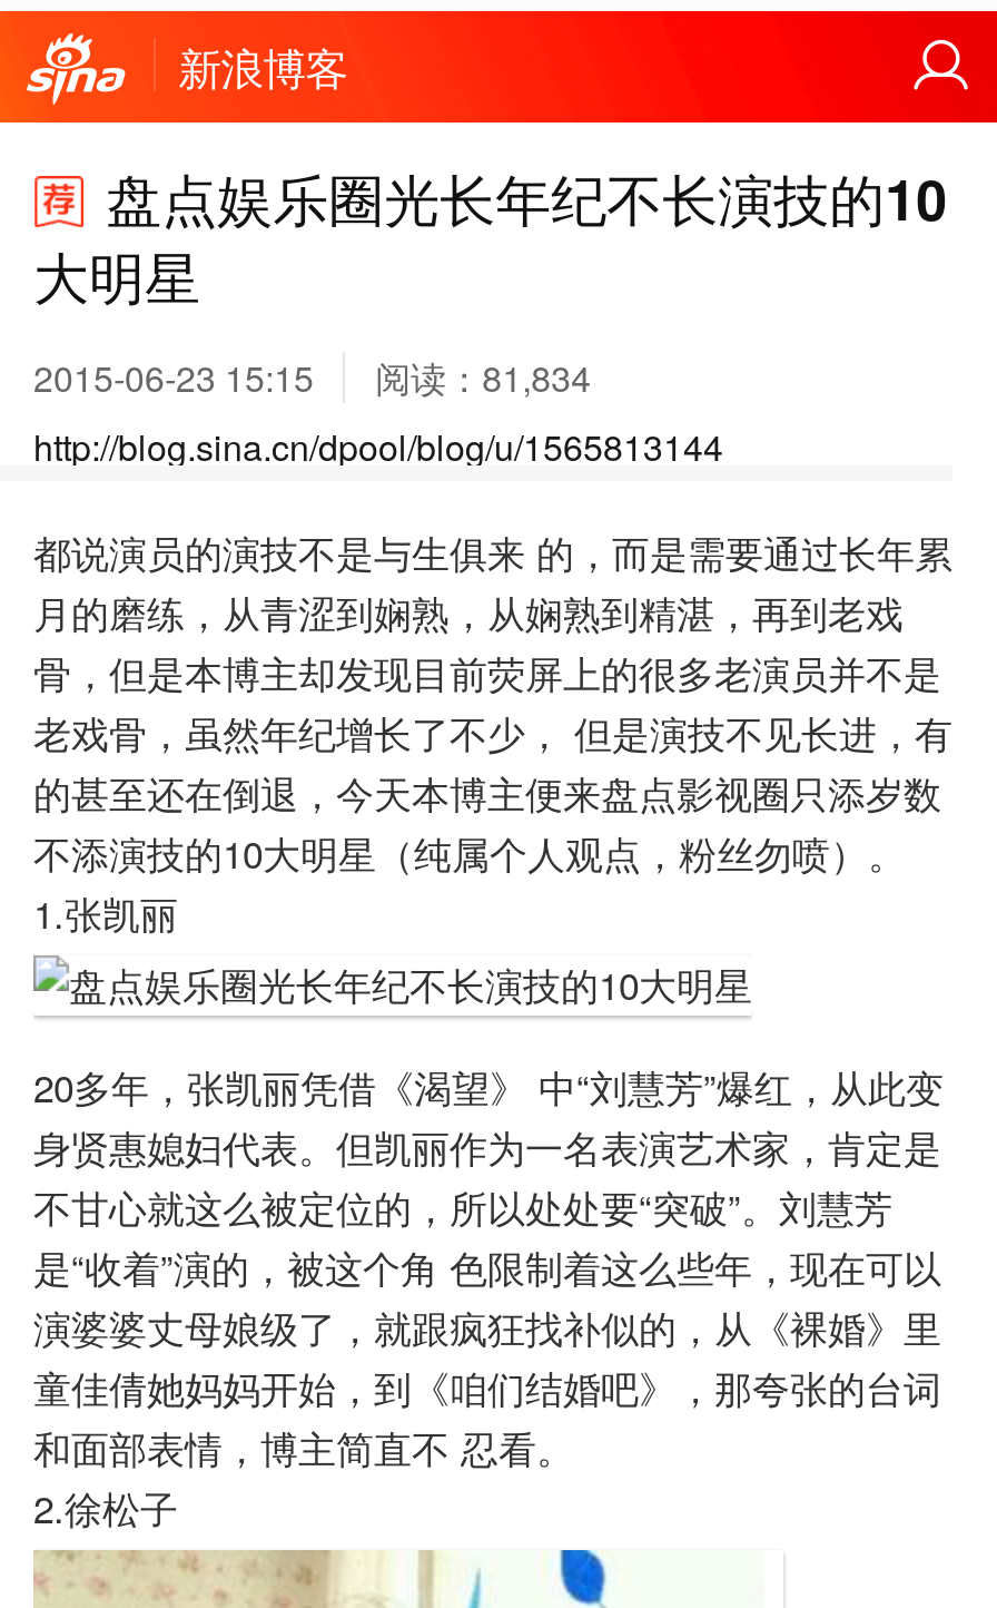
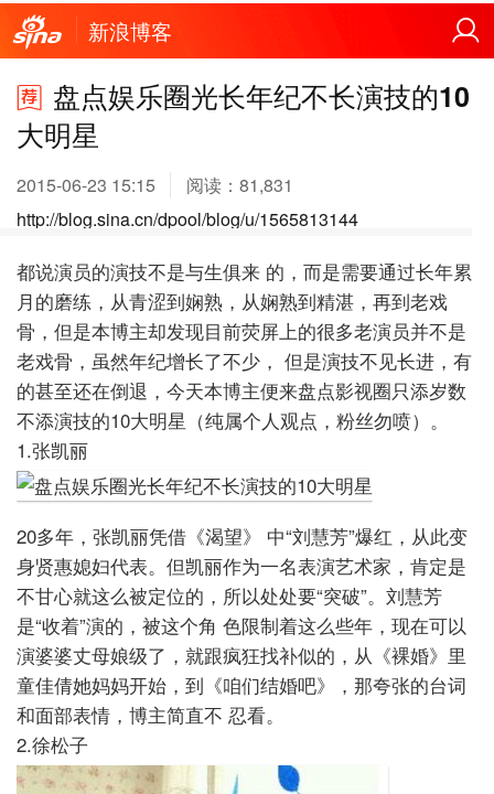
- 2015-06-23 15:15 阅读：81,834
+ 2015-06-23 15:15 阅读：81,831
